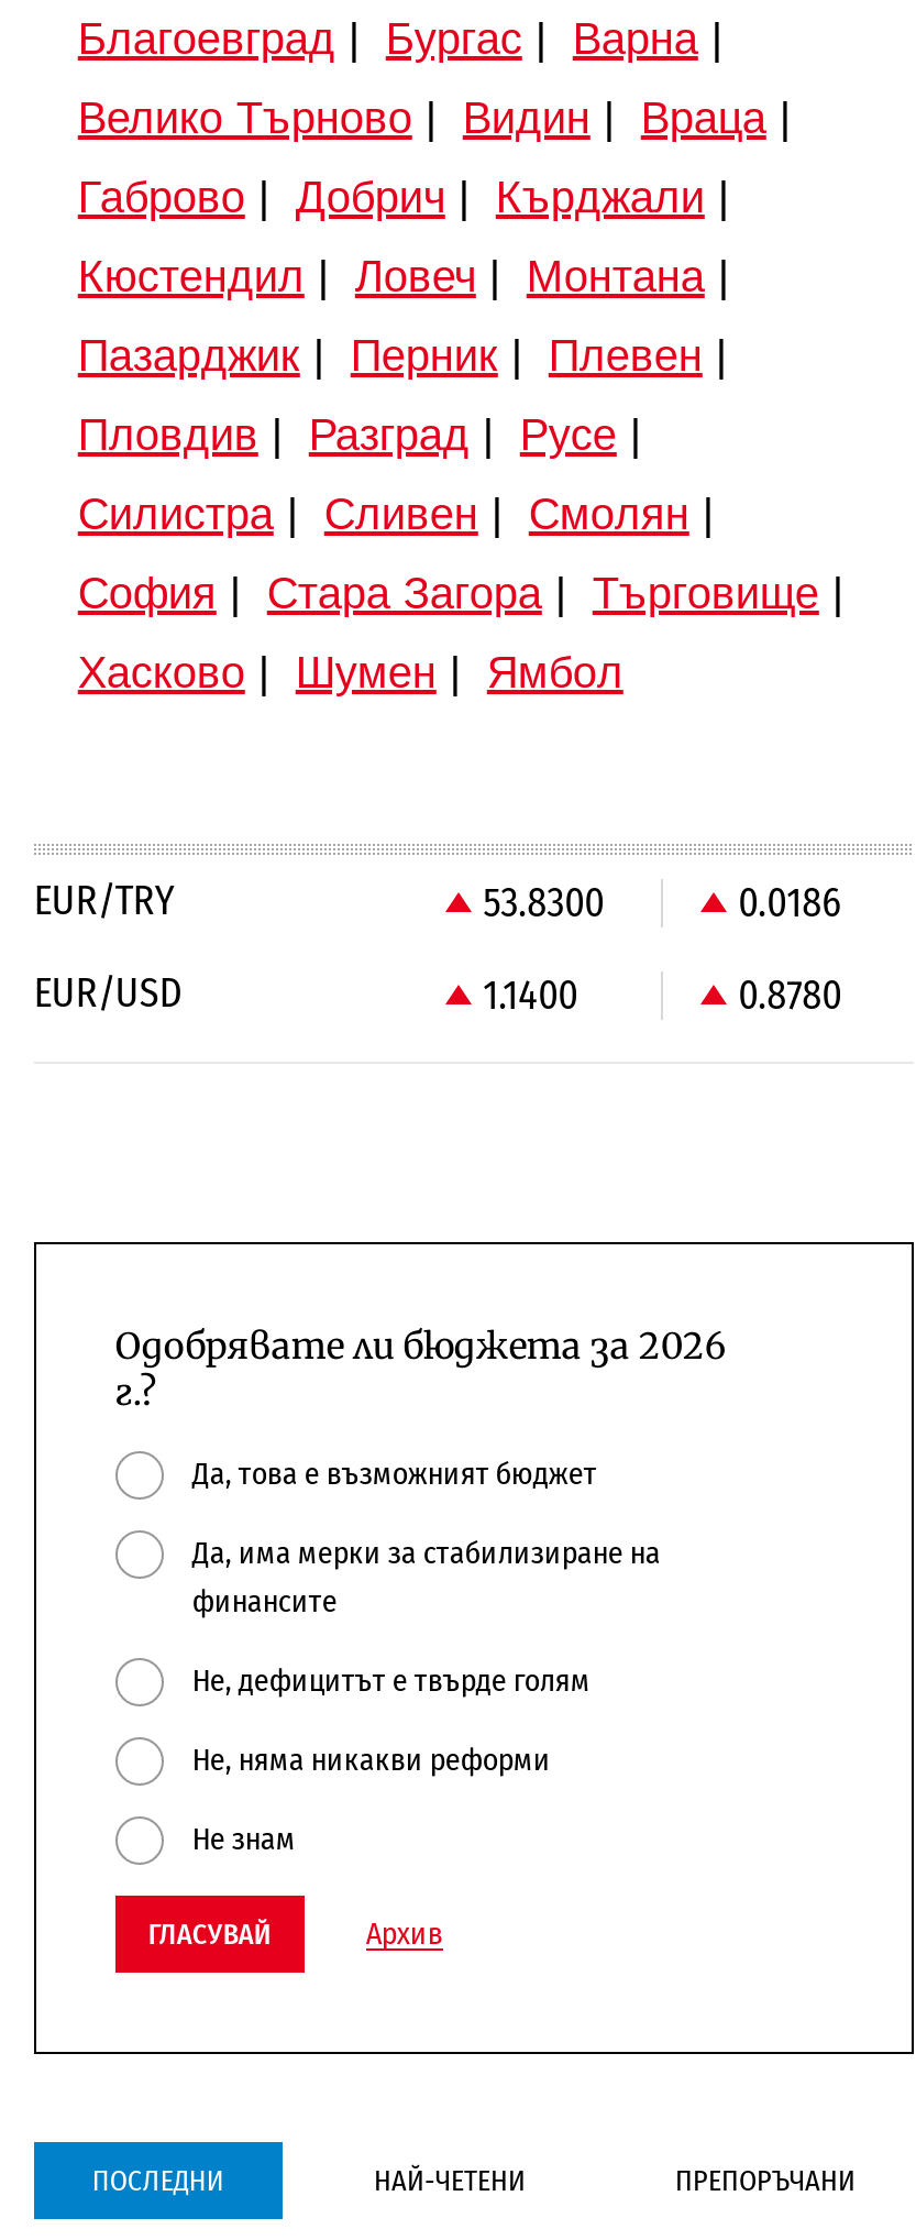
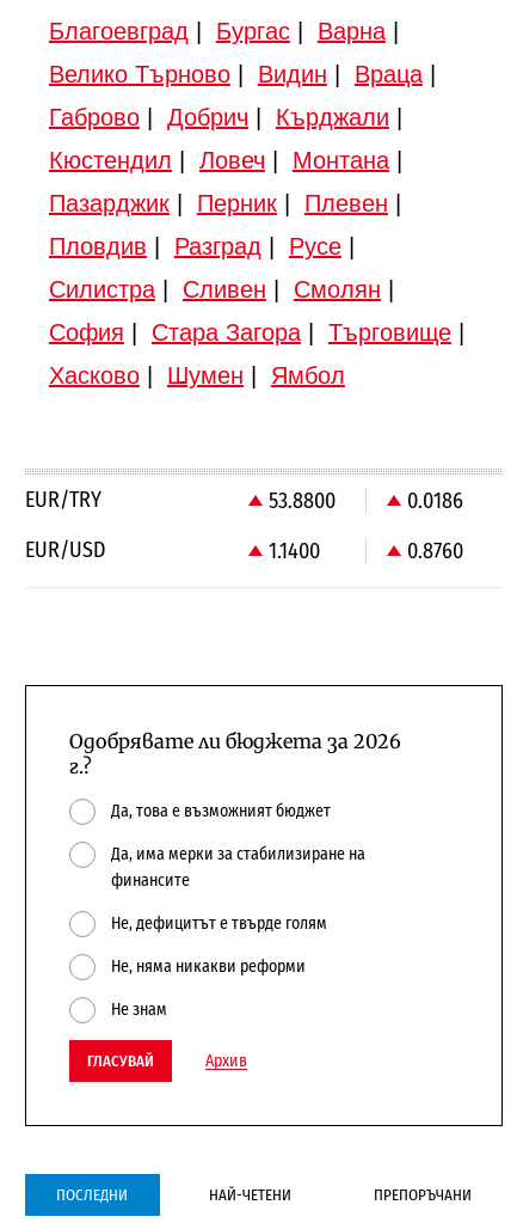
- 53.8300
+ 53.8800

- 0.8780
+ 0.8760
